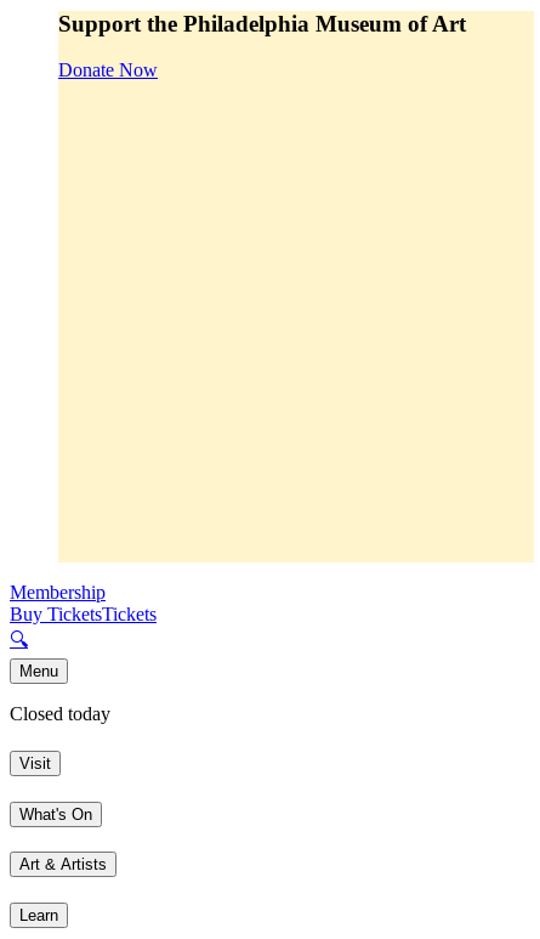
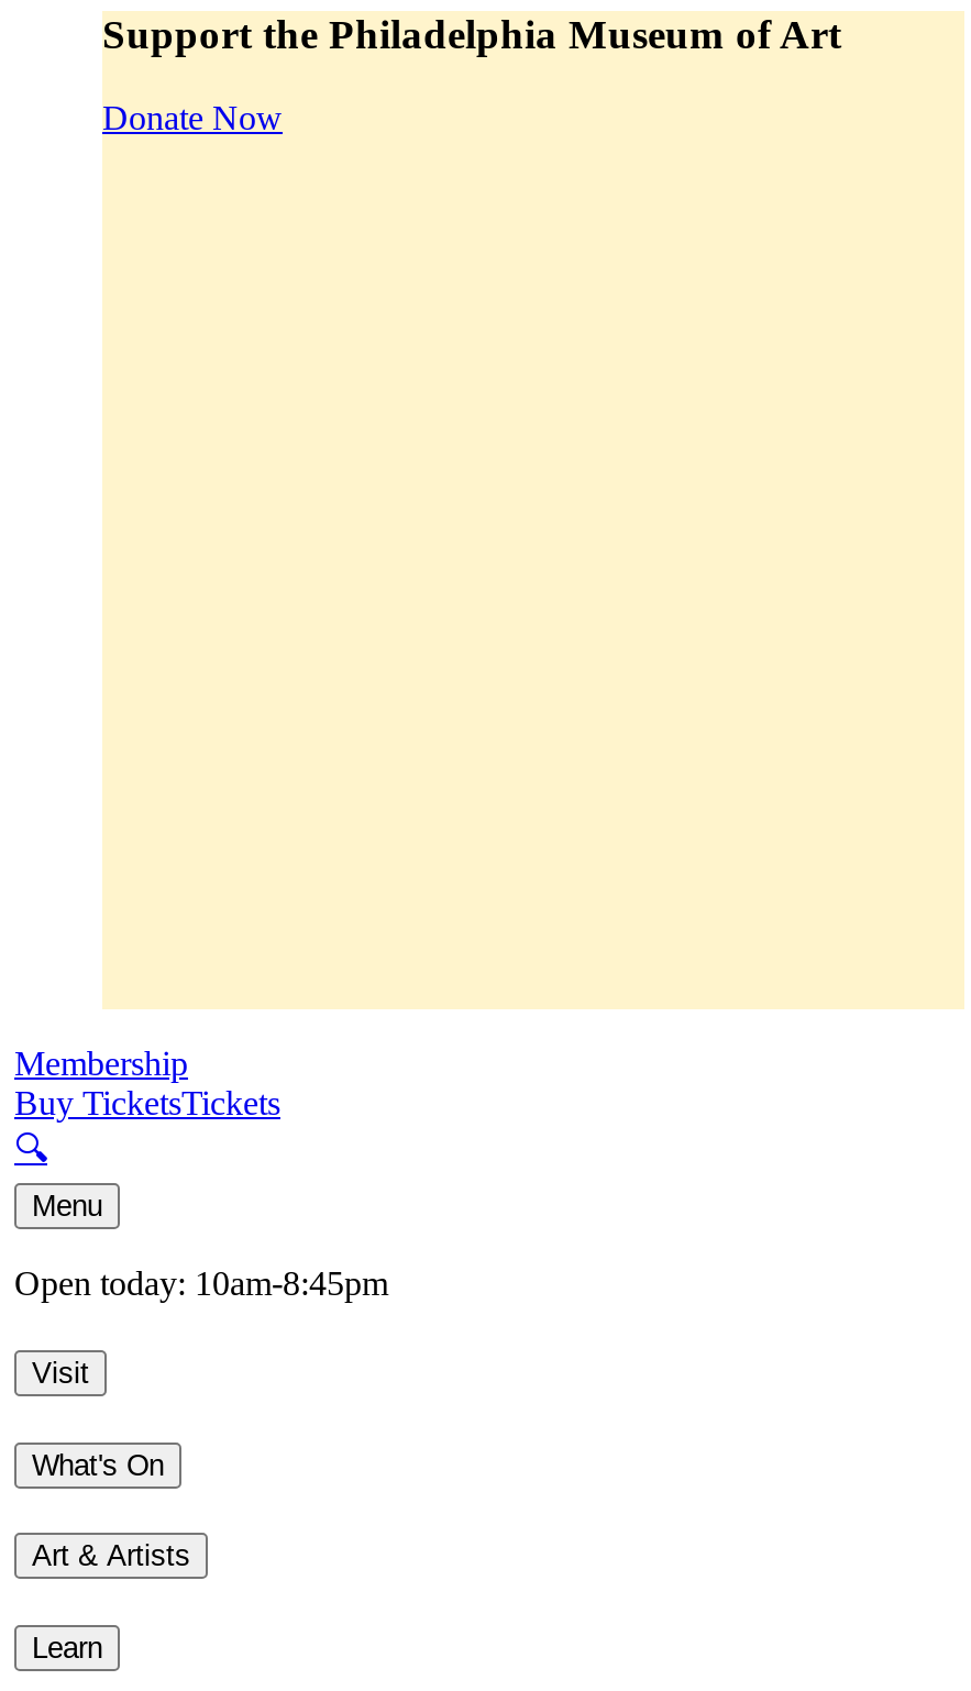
- Closed today
+ Open today: 10am-8:45pm
